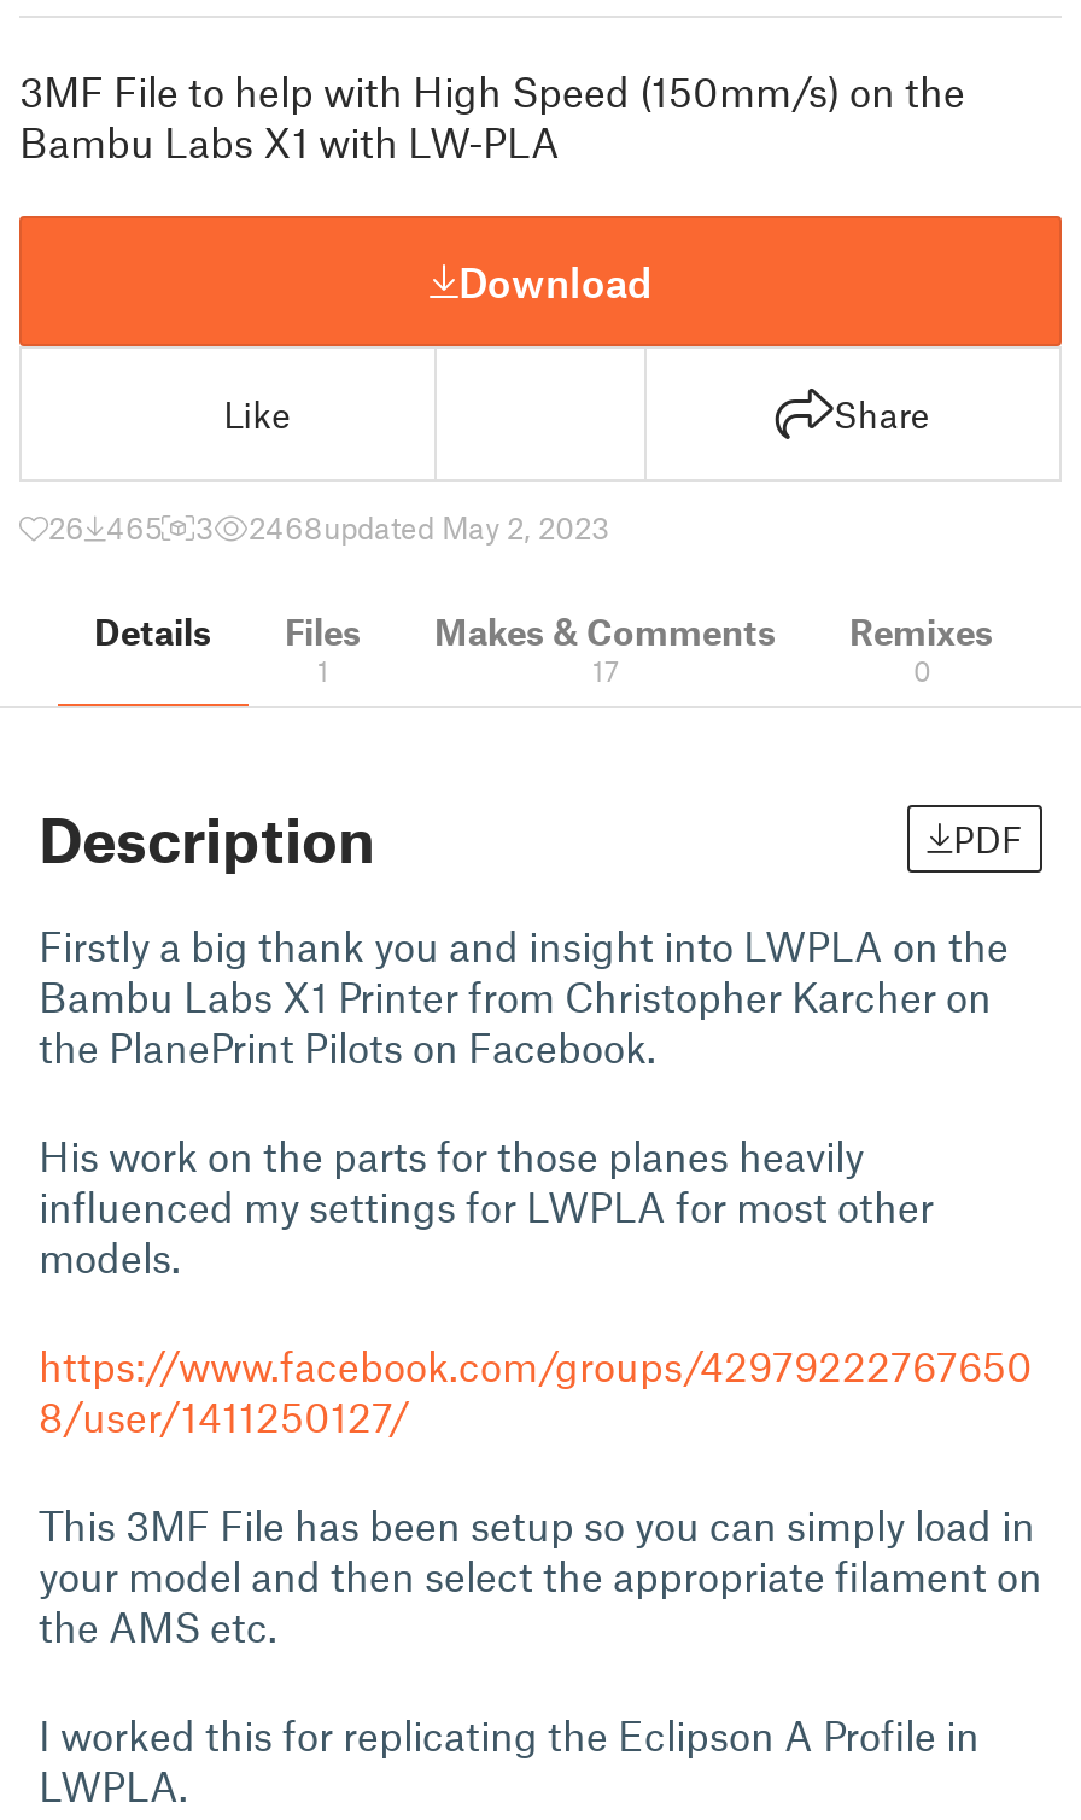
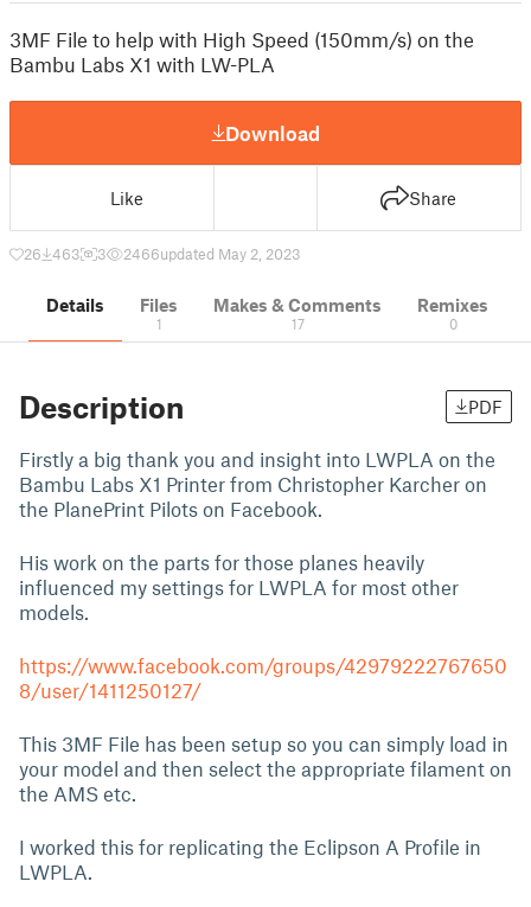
- 26 465
+ 26 463

- 2468updated May 2, 2023
+ 2466updated May 2, 2023
